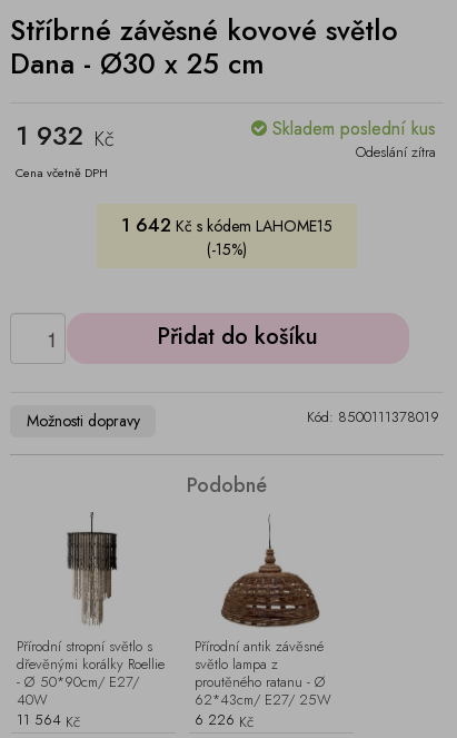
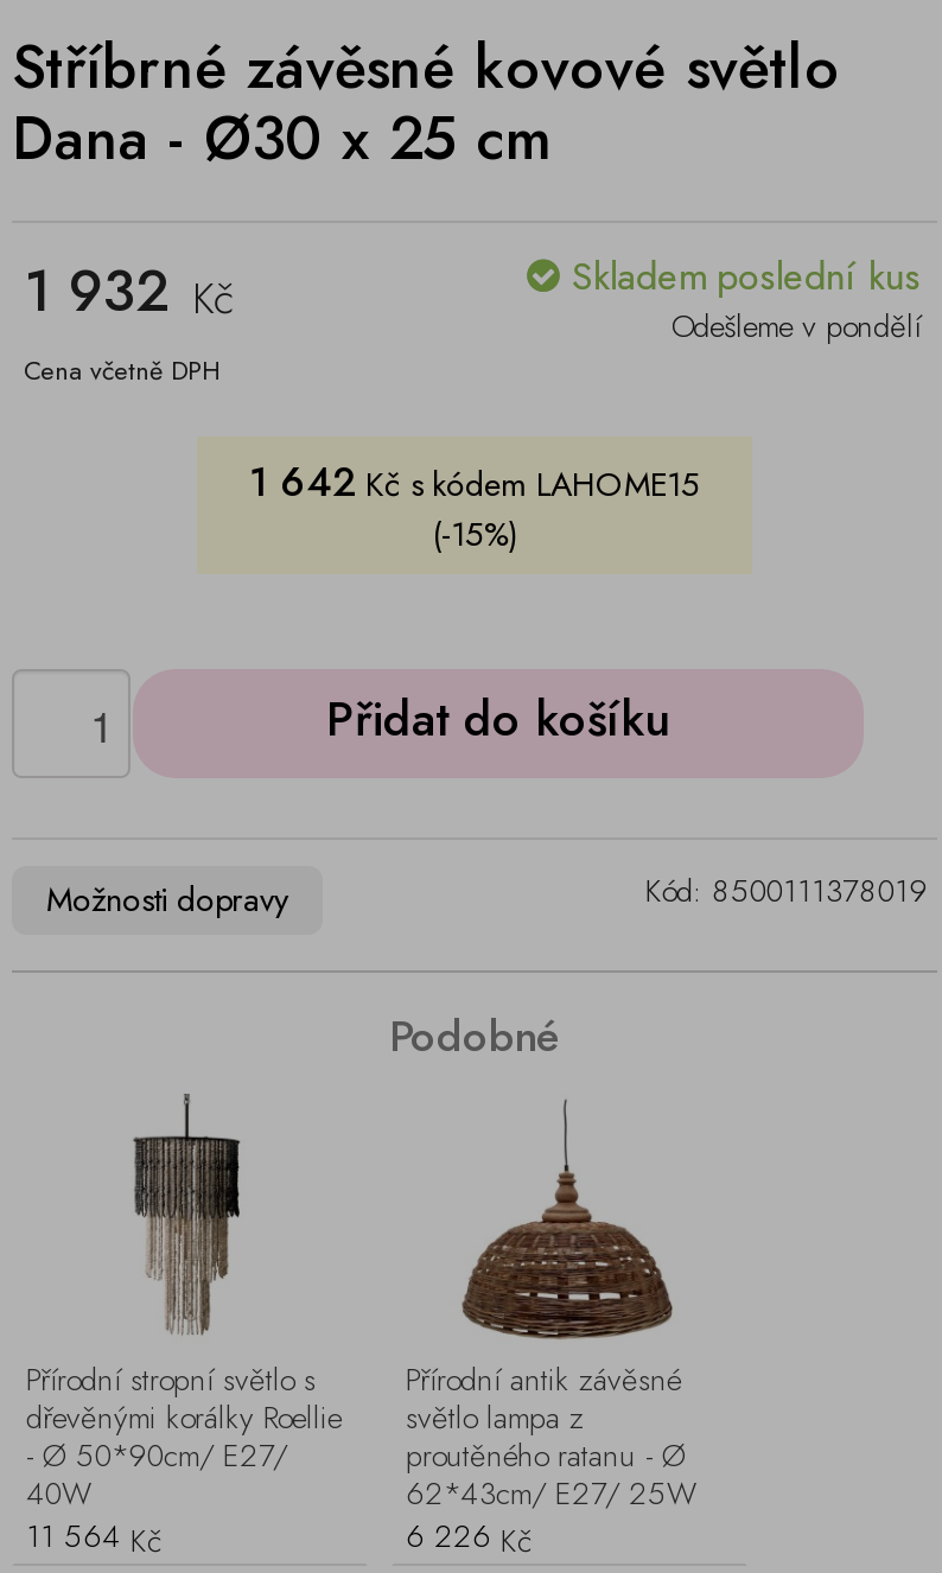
- Odeslání zítra
+ Odešleme v pondělí
